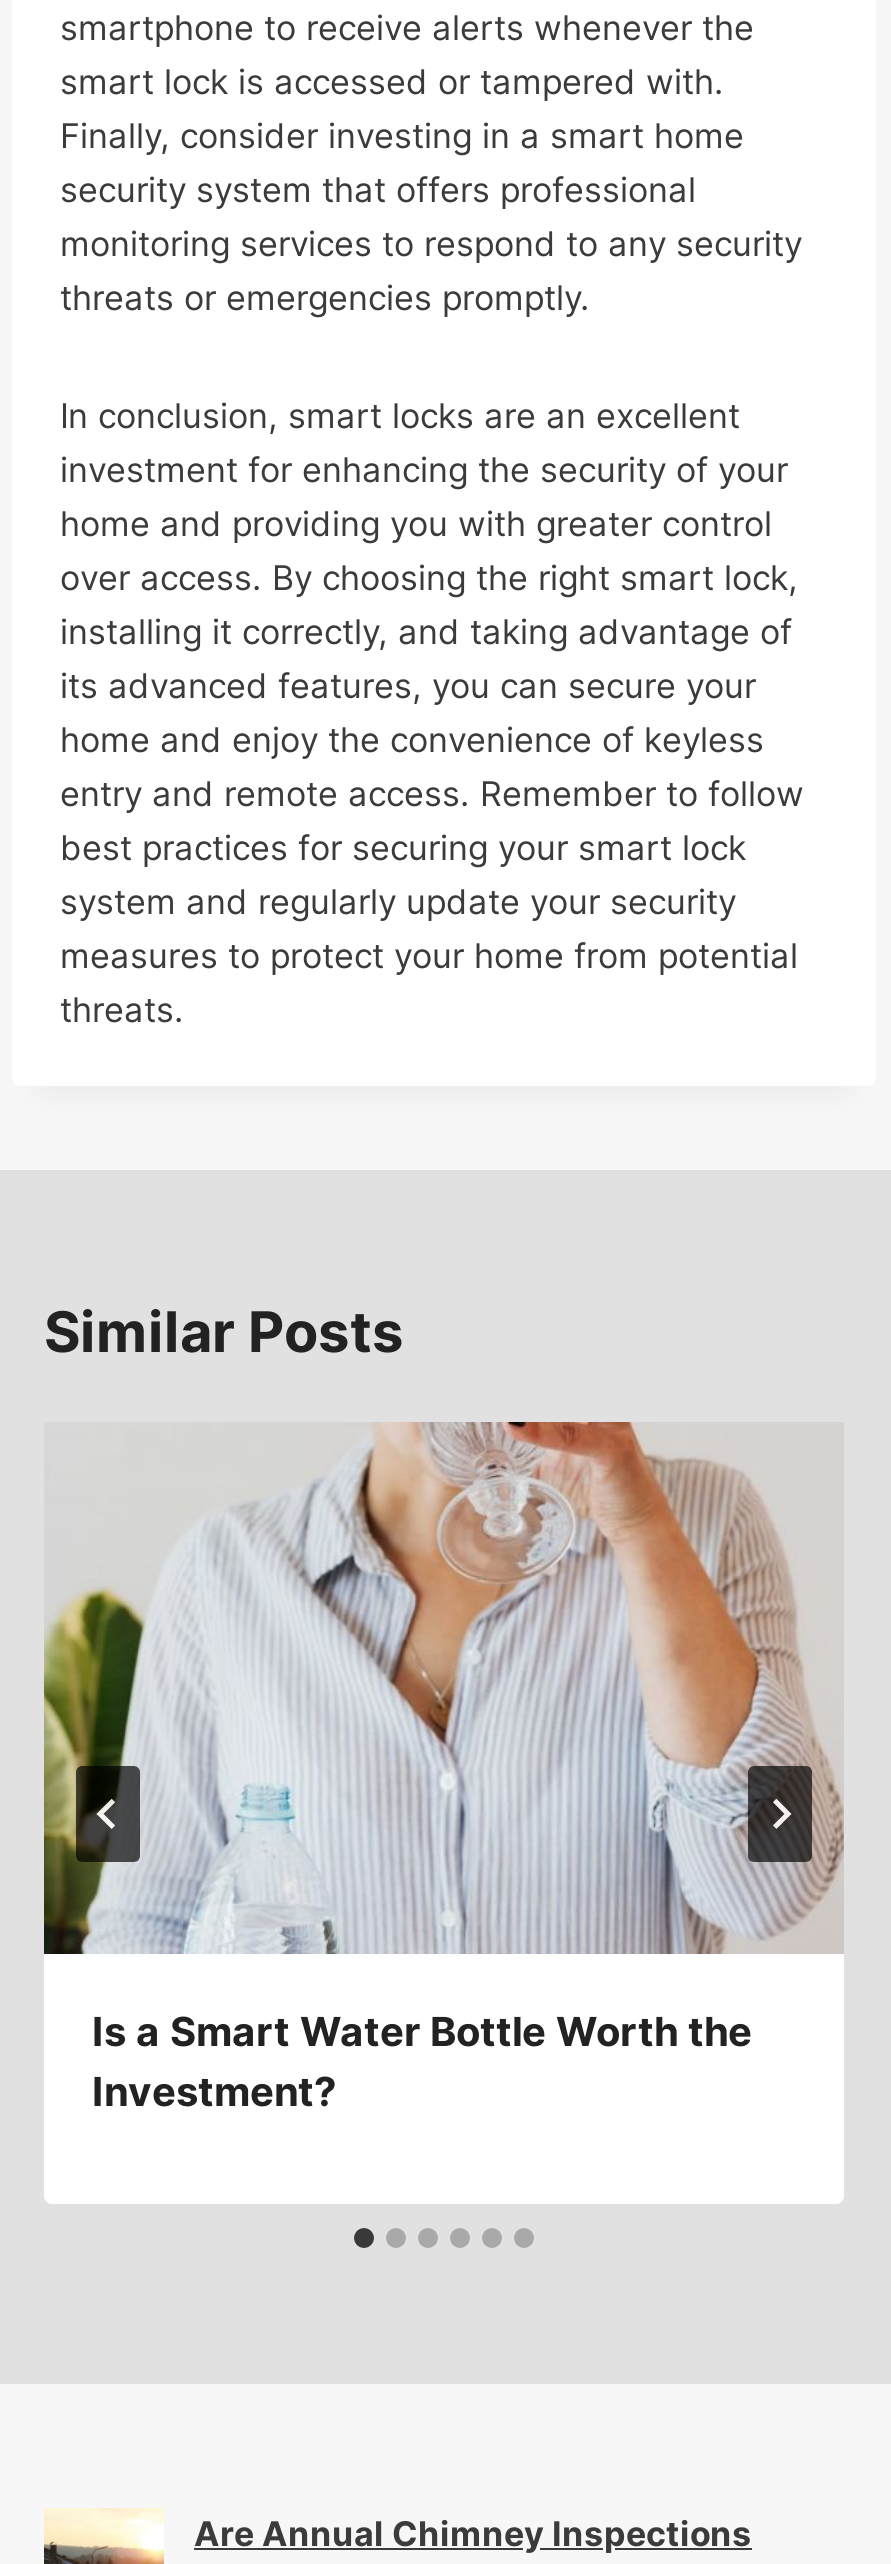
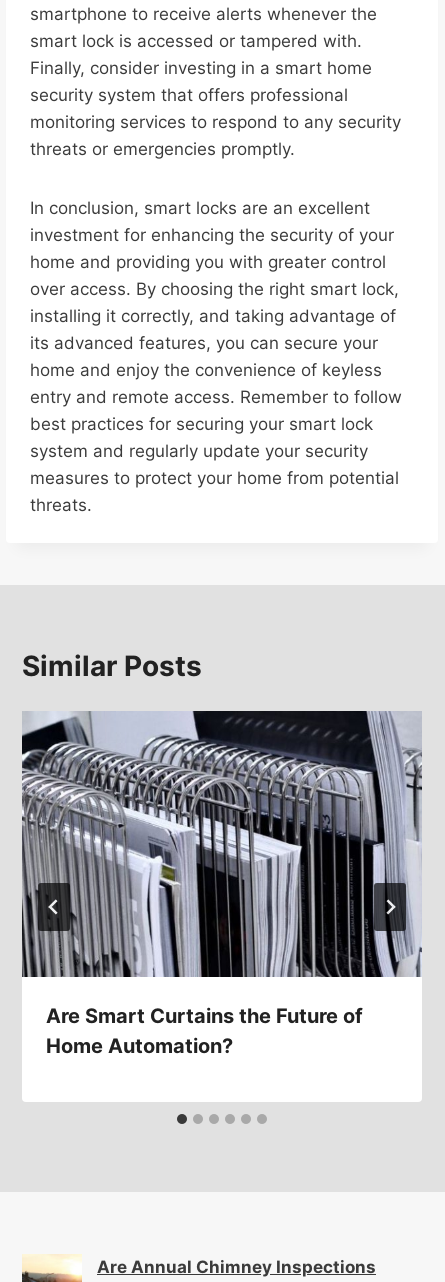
- [image]
- Is a Smart Water Bottle Worth the
- Investment?
+ [image]
+ Are Smart Curtains the Future of
+ Home Automation?
